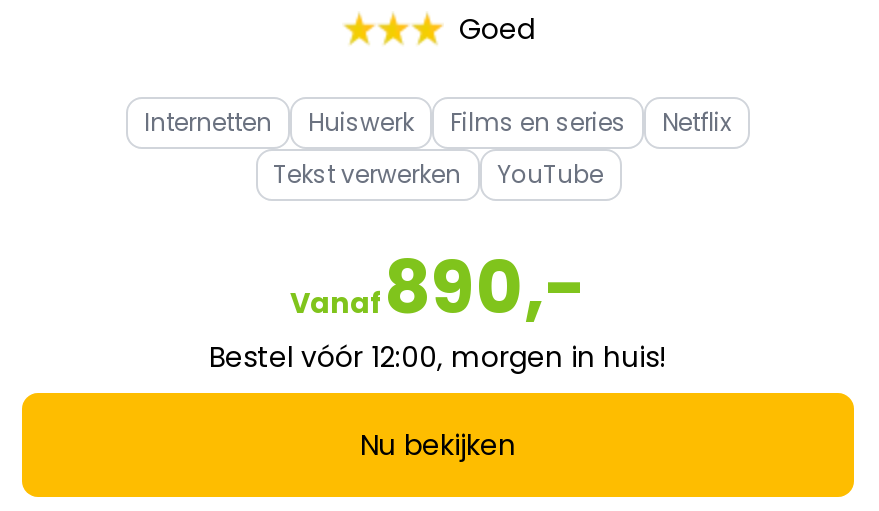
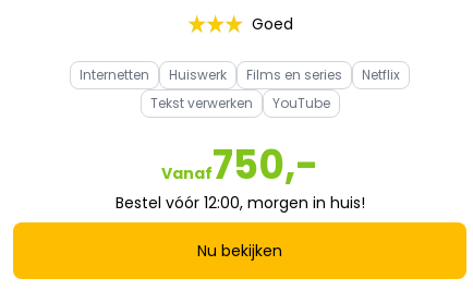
- Vanaf890,-
+ Vanaf750,-
